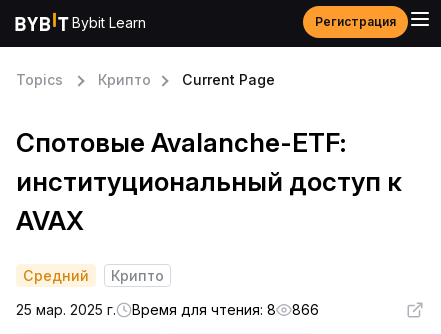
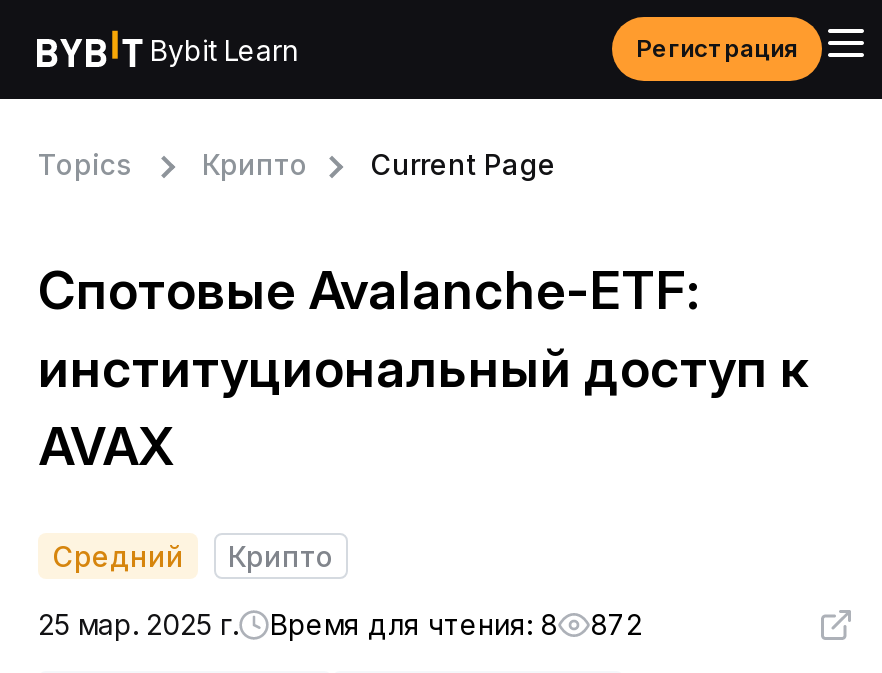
- 25 мар. 2025 г. Время для чтения: 8 866
+ 25 мар. 2025 г. Время для чтения: 8 872
